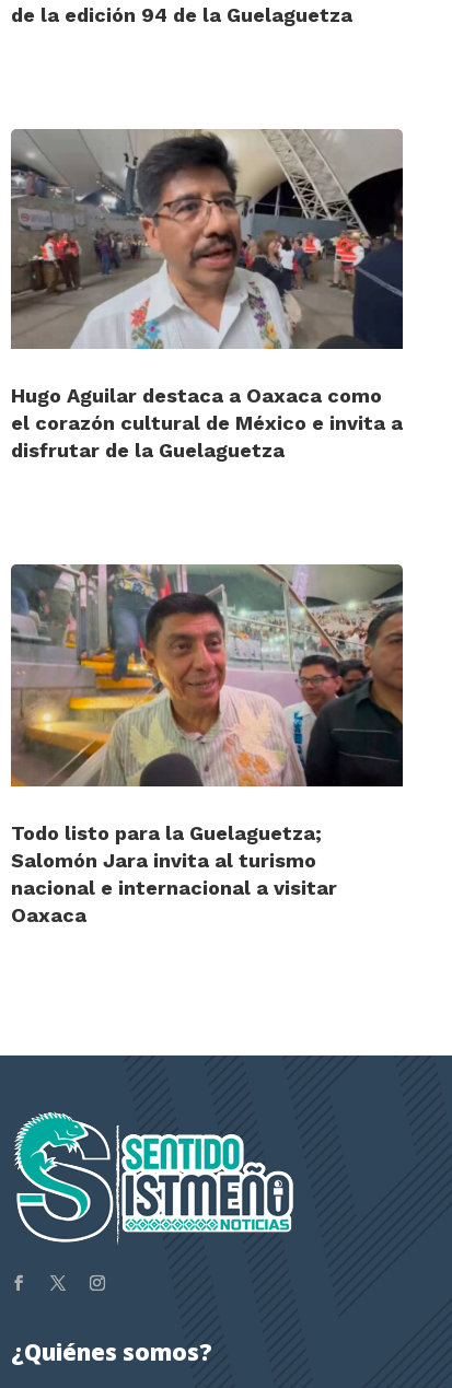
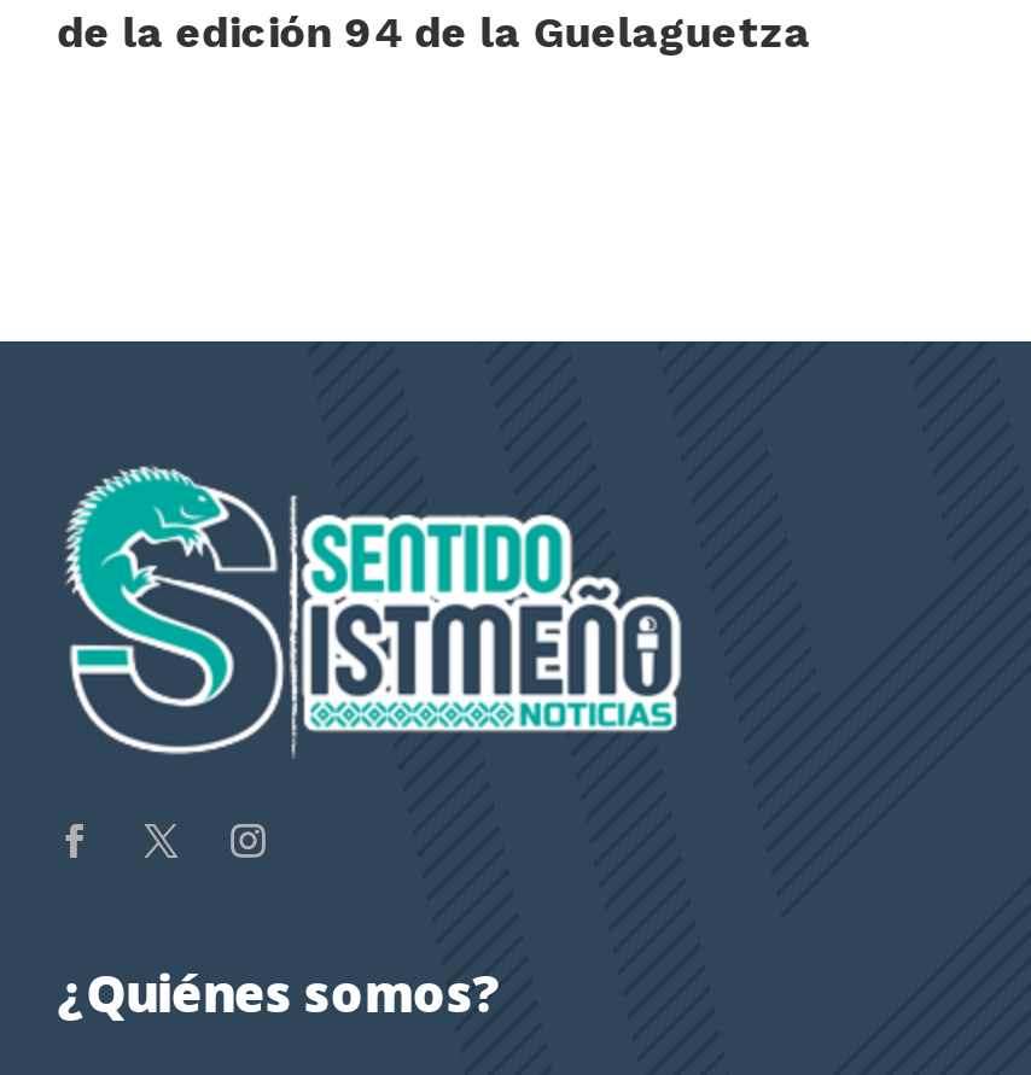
- [image]
- Hugo Aguilar destaca a Oaxaca como
- el corazón cultural de México e invita a
- disfrutar de la Guelaguetza

- [image]
- Todo listo para la Guelaguetza;
- Salomón Jara invita al turismo
- nacional e internacional a visitar
- Oaxaca
